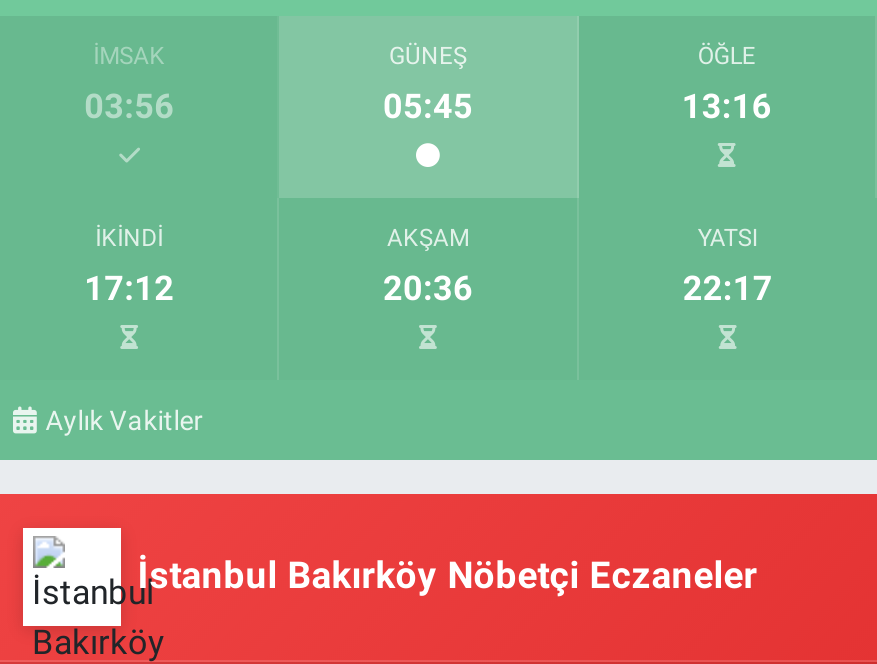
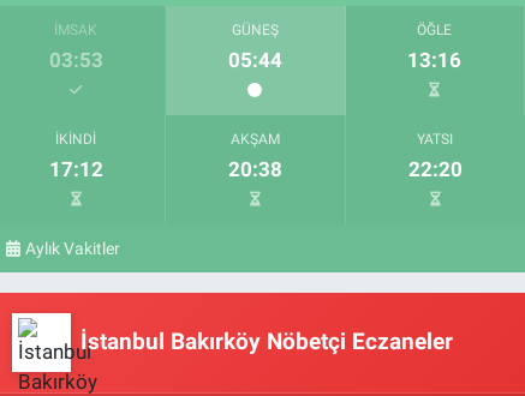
- 03:56
+ 03:53

- 05:45
+ 05:44

- 20:36
+ 20:38

- 22:17
+ 22:20
